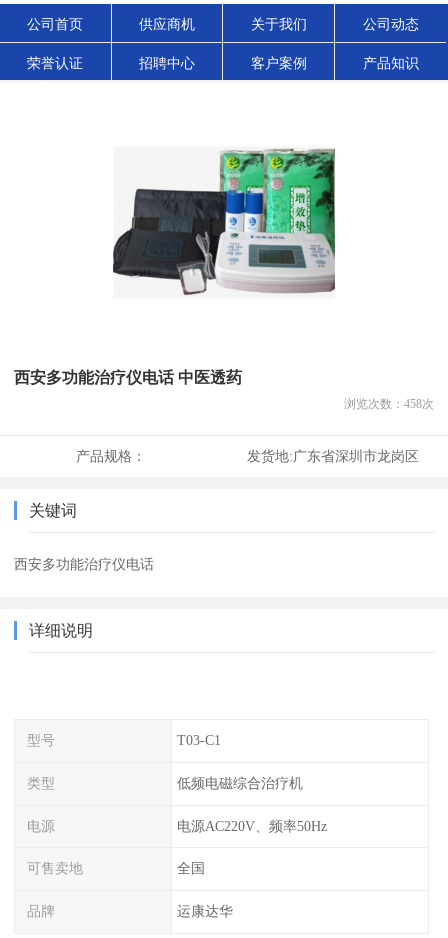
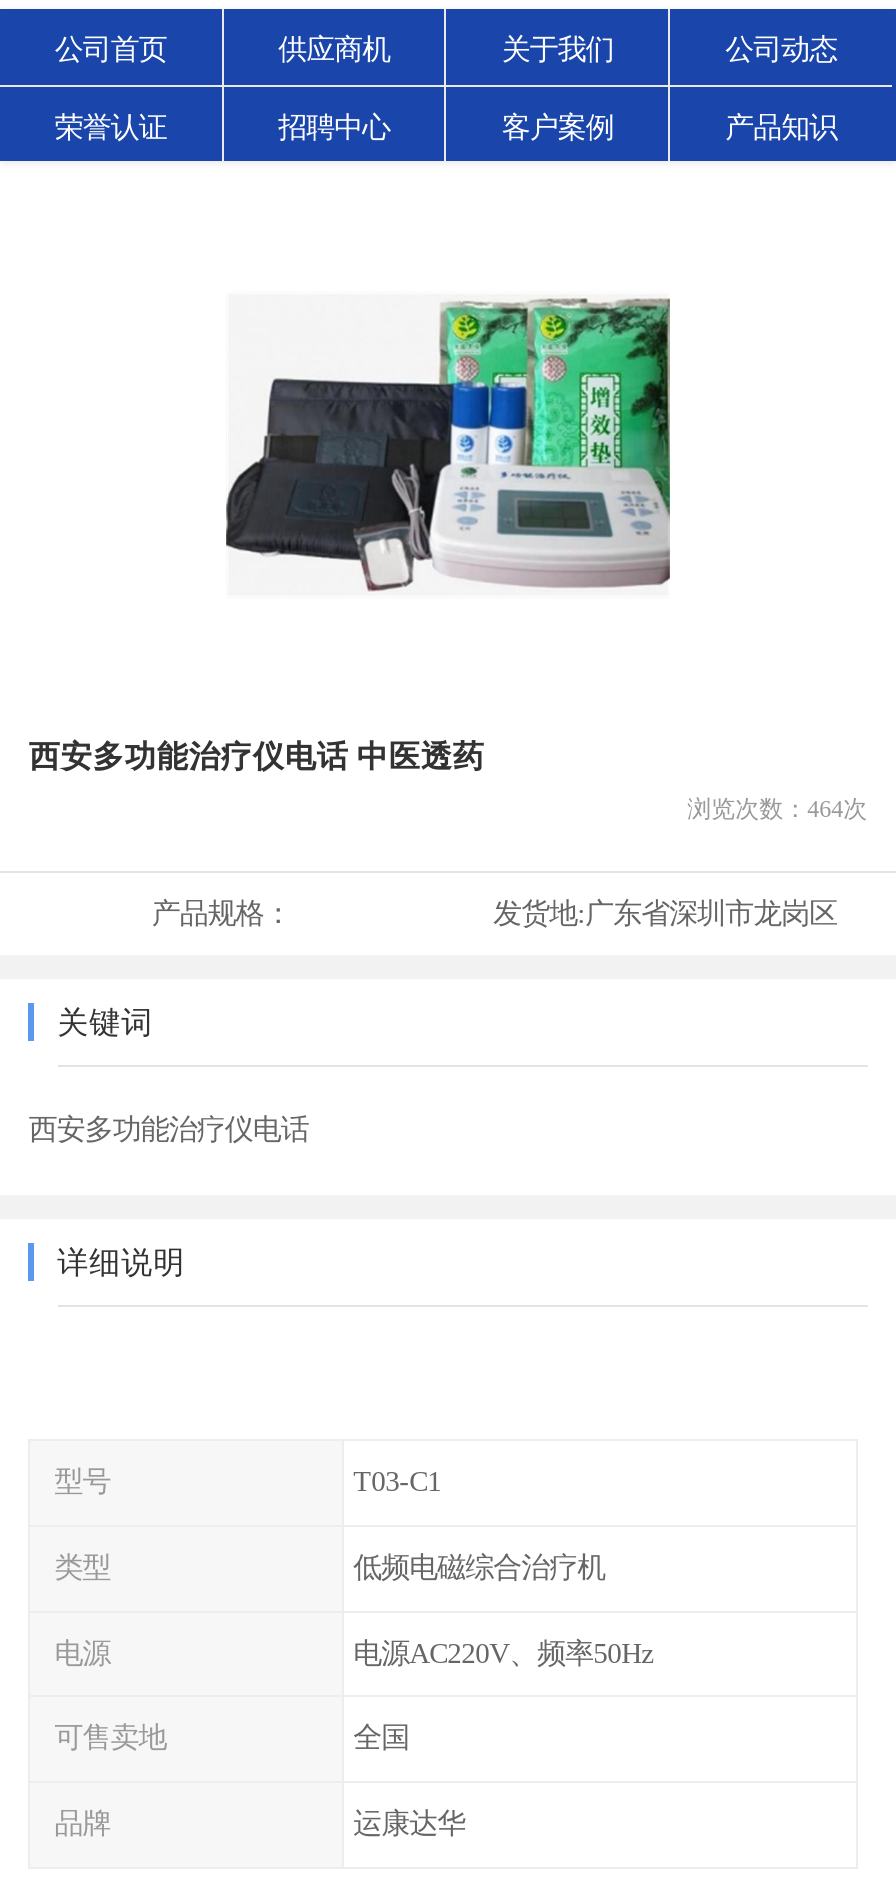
- 浏览次数：458次
+ 浏览次数：464次
